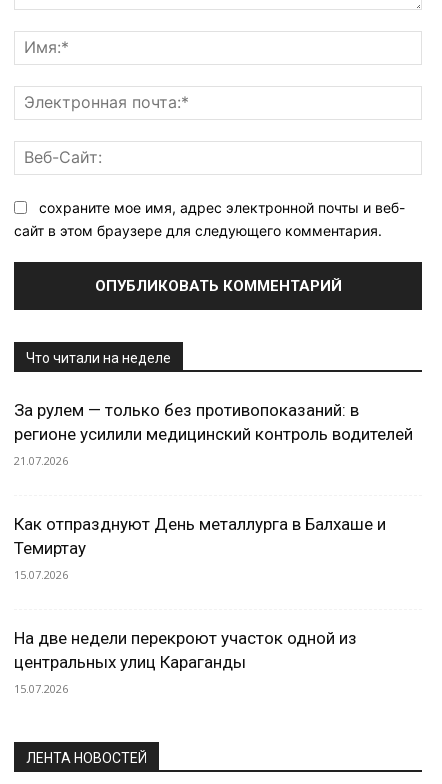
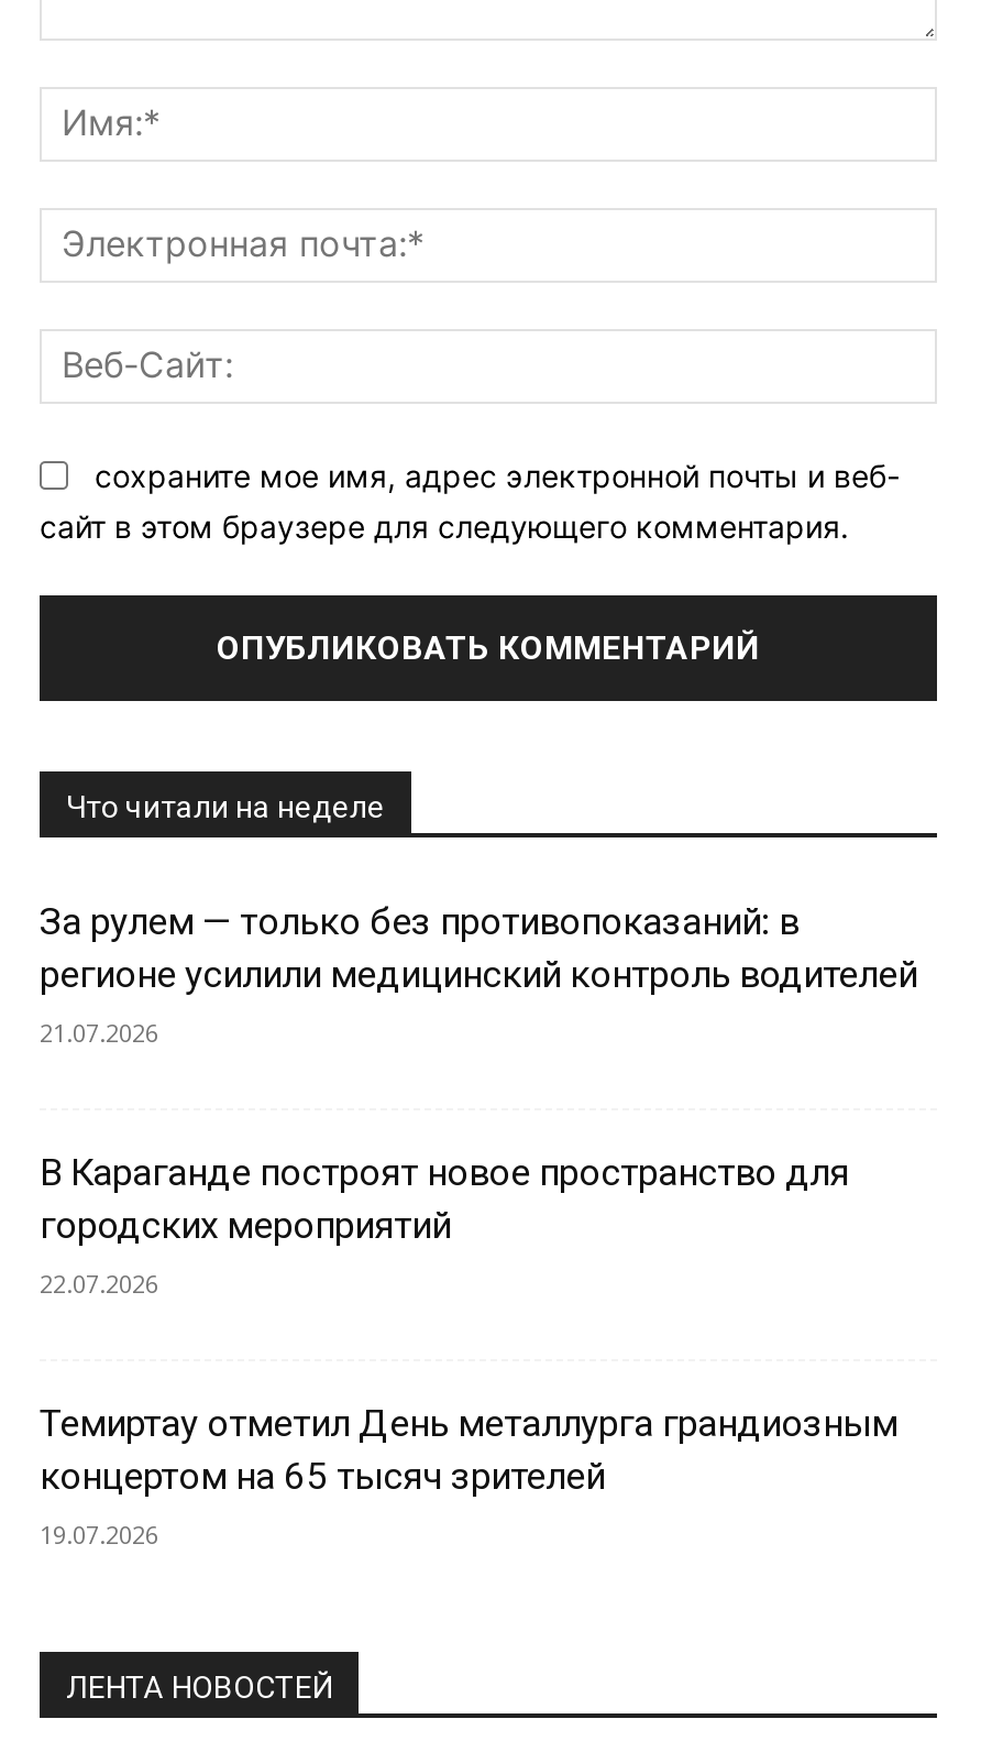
- Как отпразднуют День металлурга в Балхаше и
- Темиртау
- 15.07.2026
+ В Караганде построят новое пространство для
+ городских мероприятий
+ 22.07.2026

- На две недели перекроют участок одной из
- центральных улиц Караганды
- 15.07.2026
+ Темиртау отметил День металлурга грандиозным
+ концертом на 65 тысяч зрителей
+ 19.07.2026
